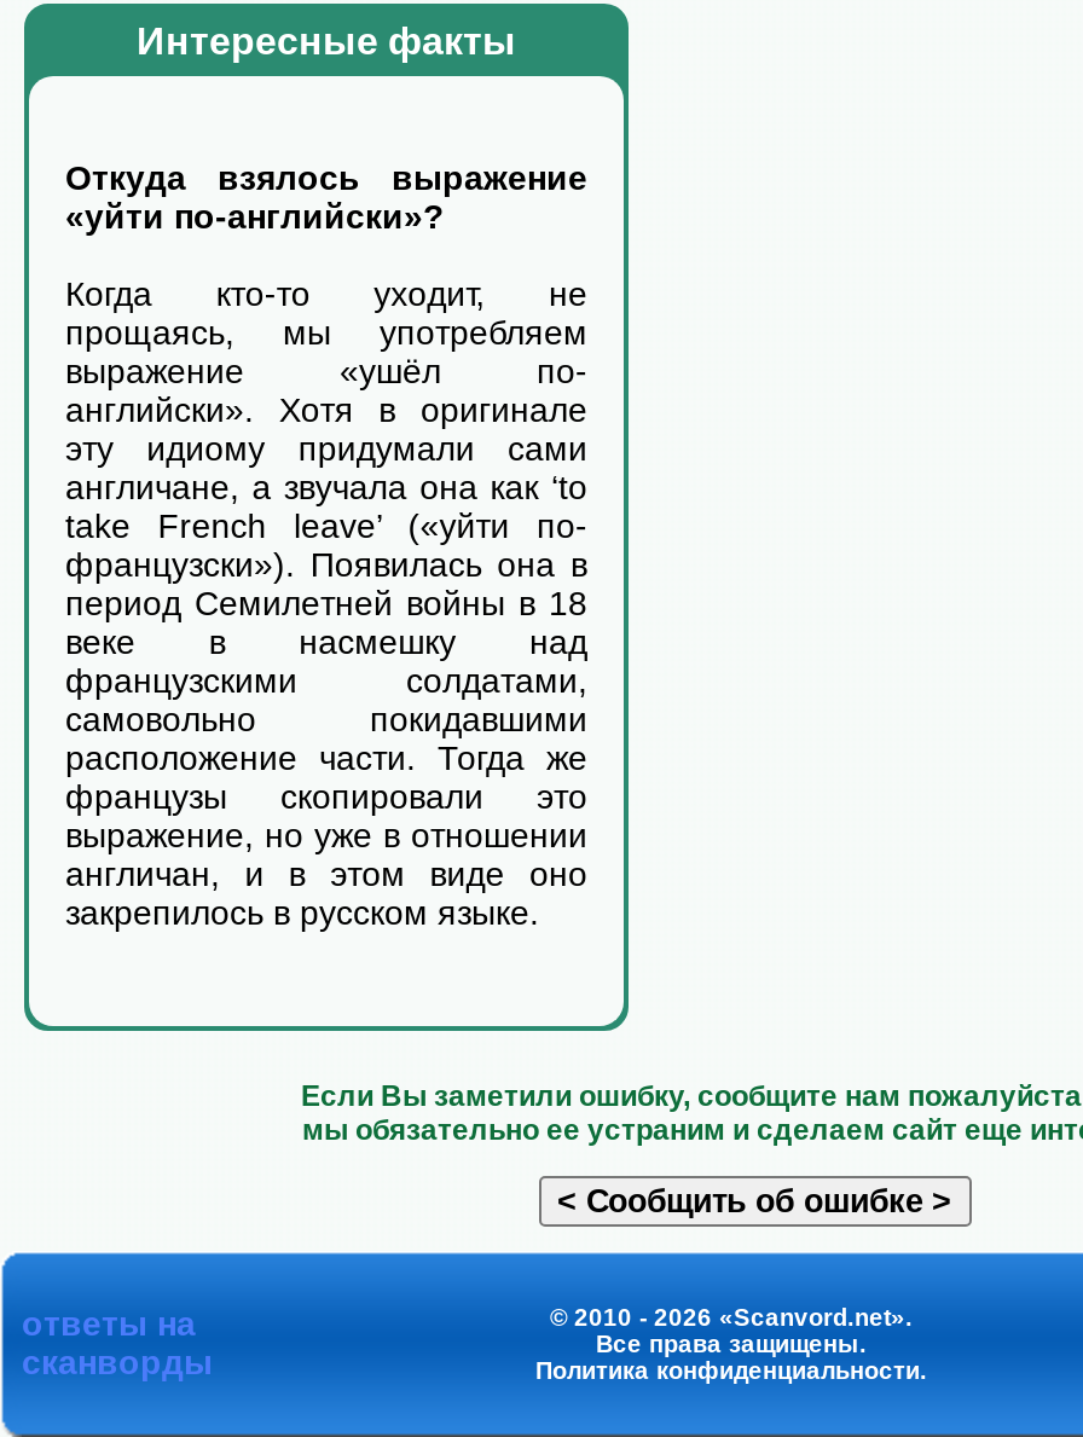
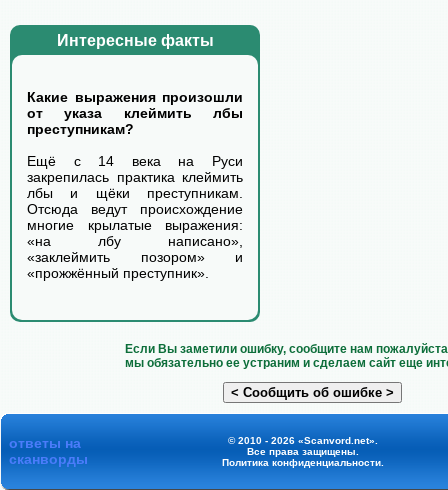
- Откуда взялось выражение
- «уйти по-английски»?
+ Какие выражения произошли
+ от указа клеймить лбы
+ преступникам?

- Когда кто-то уходит, не
- прощаясь, мы употребляем
- выражение «ушёл по-
- английски». Хотя в оригинале
- эту идиому придумали сами
- англичане, а звучала она как ‘to
- take French leave’ («уйти по-
- французски»). Появилась она в
- период Семилетней войны в 18
- веке в насмешку над
- французскими солдатами,
- самовольно покидавшими
- расположение части. Тогда же
- французы скопировали это
- выражение, но уже в отношении
- англичан, и в этом виде оно
- закрепилось в русском языке.
+ Ещё с 14 века на Руси
+ закрепилась практика клеймить
+ лбы и щёки преступникам.
+ Отсюда ведут происхождение
+ многие крылатые выражения:
+ «на лбу написано»,
+ «заклеймить позором» и
+ «прожжённый преступник».
